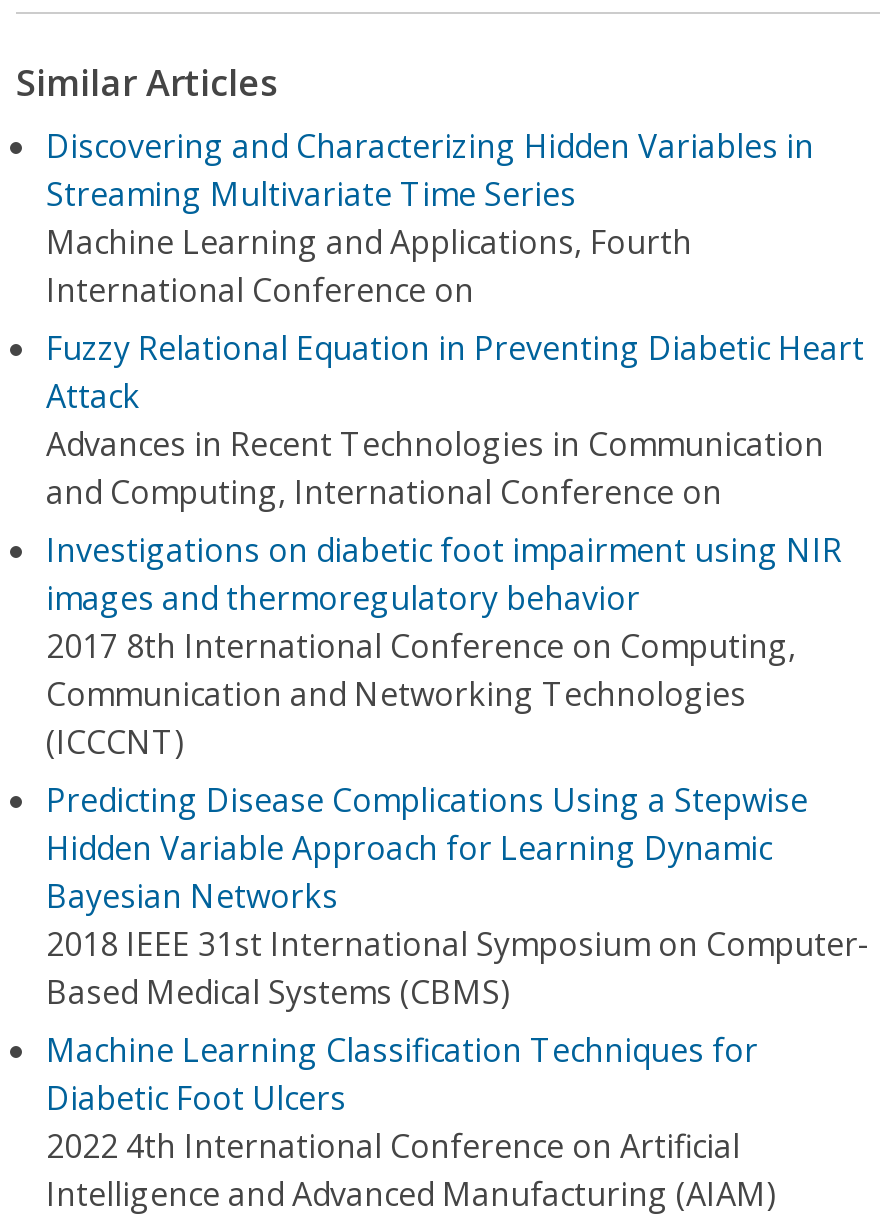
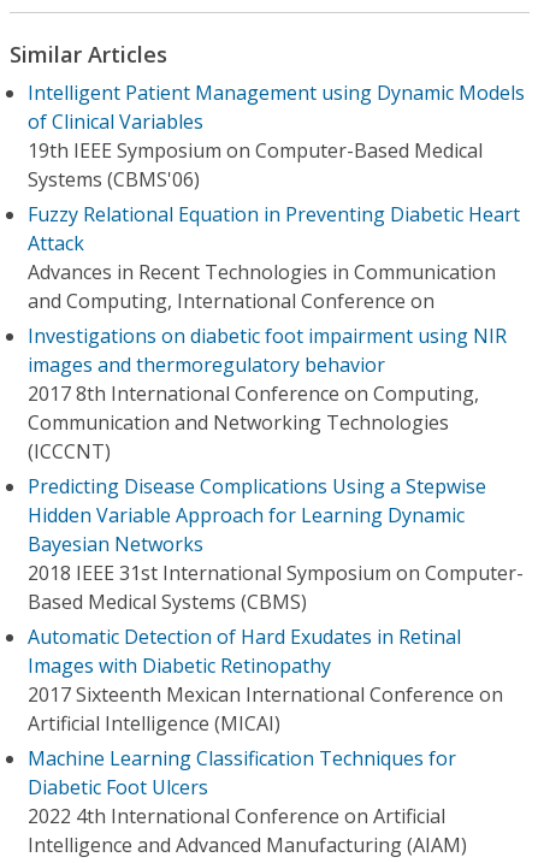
- Discovering and Characterizing Hidden Variables in
- Streaming Multivariate Time Series
- Machine Learning and Applications, Fourth
- International Conference on
+ Intelligent Patient Management using Dynamic Models
+ of Clinical Variables
+ 19th IEEE Symposium on Computer-Based Medical
+ Systems (CBMS'06)

+ Automatic Detection of Hard Exudates in Retinal
+ Images with Diabetic Retinopathy
+ 2017 Sixteenth Mexican International Conference on
+ Artificial Intelligence (MICAI)
